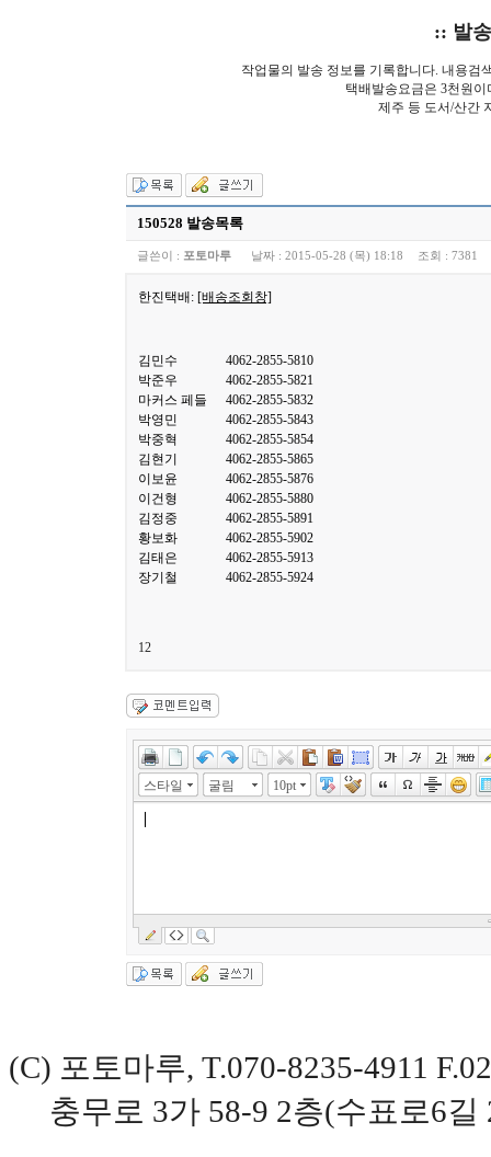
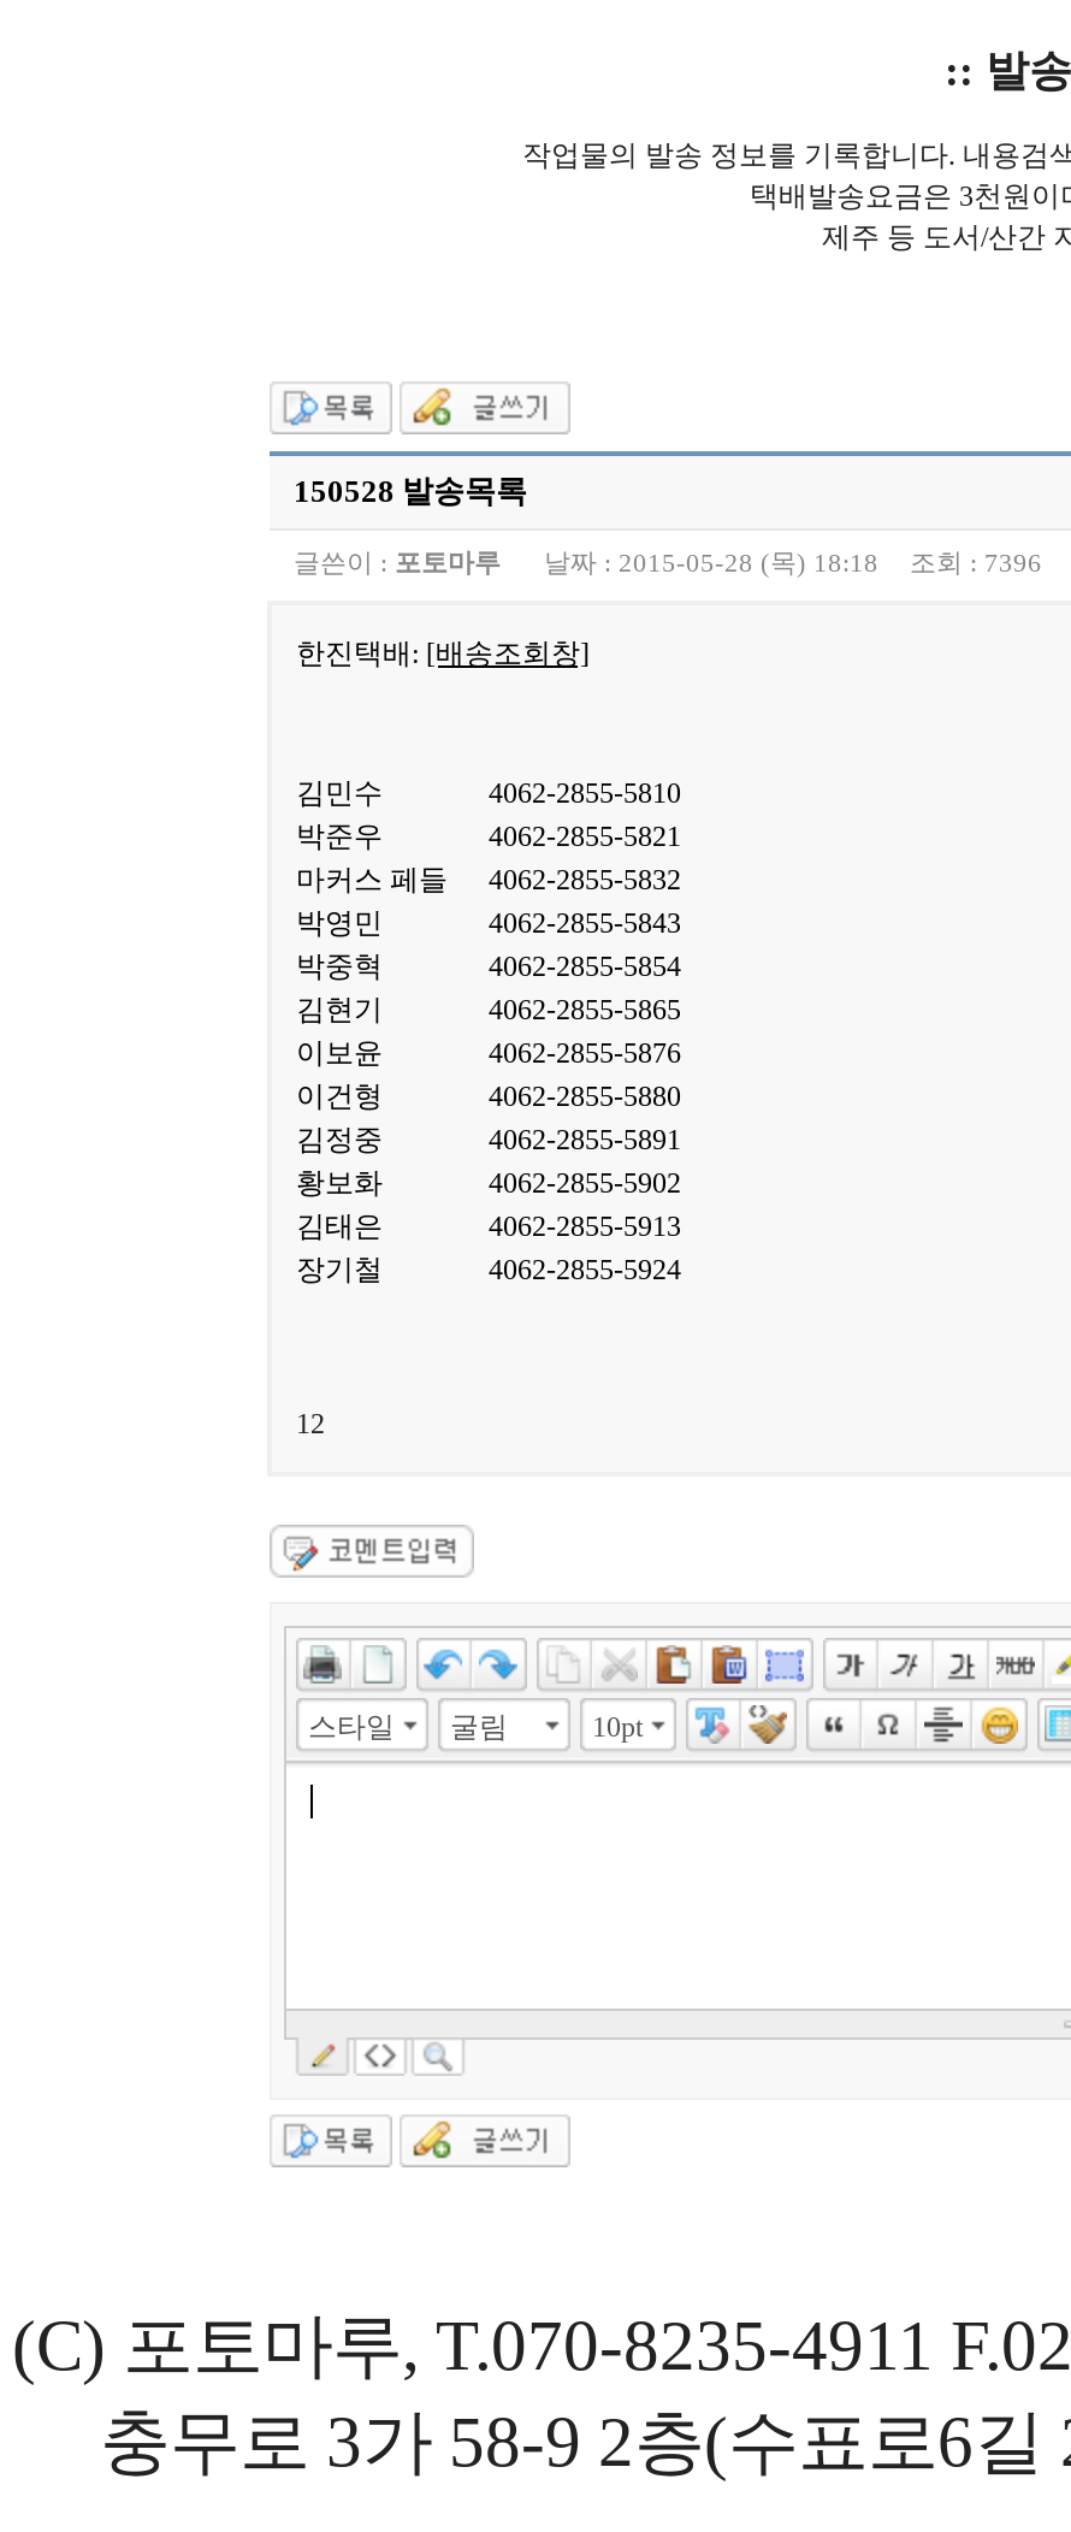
- 글쓴이 : 포토마루 날짜 : 2015-05-28 (목) 18:18 조회 : 7381
+ 글쓴이 : 포토마루 날짜 : 2015-05-28 (목) 18:18 조회 : 7396
